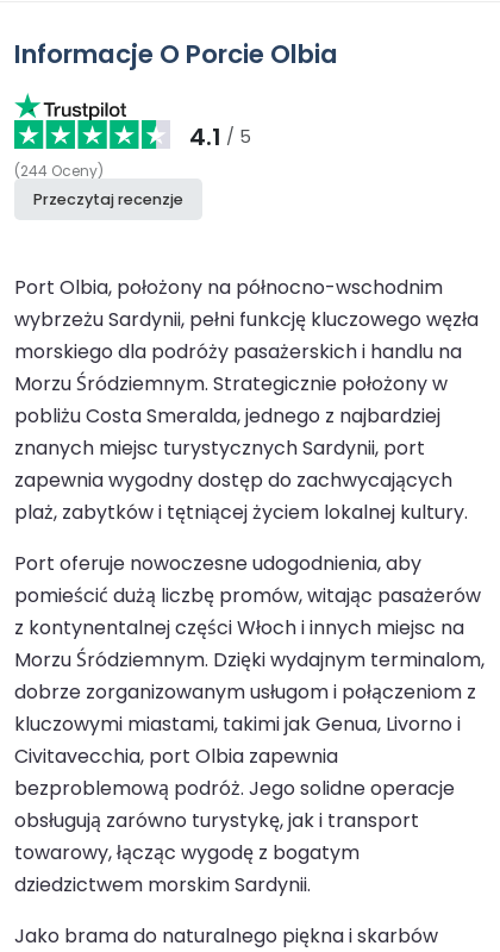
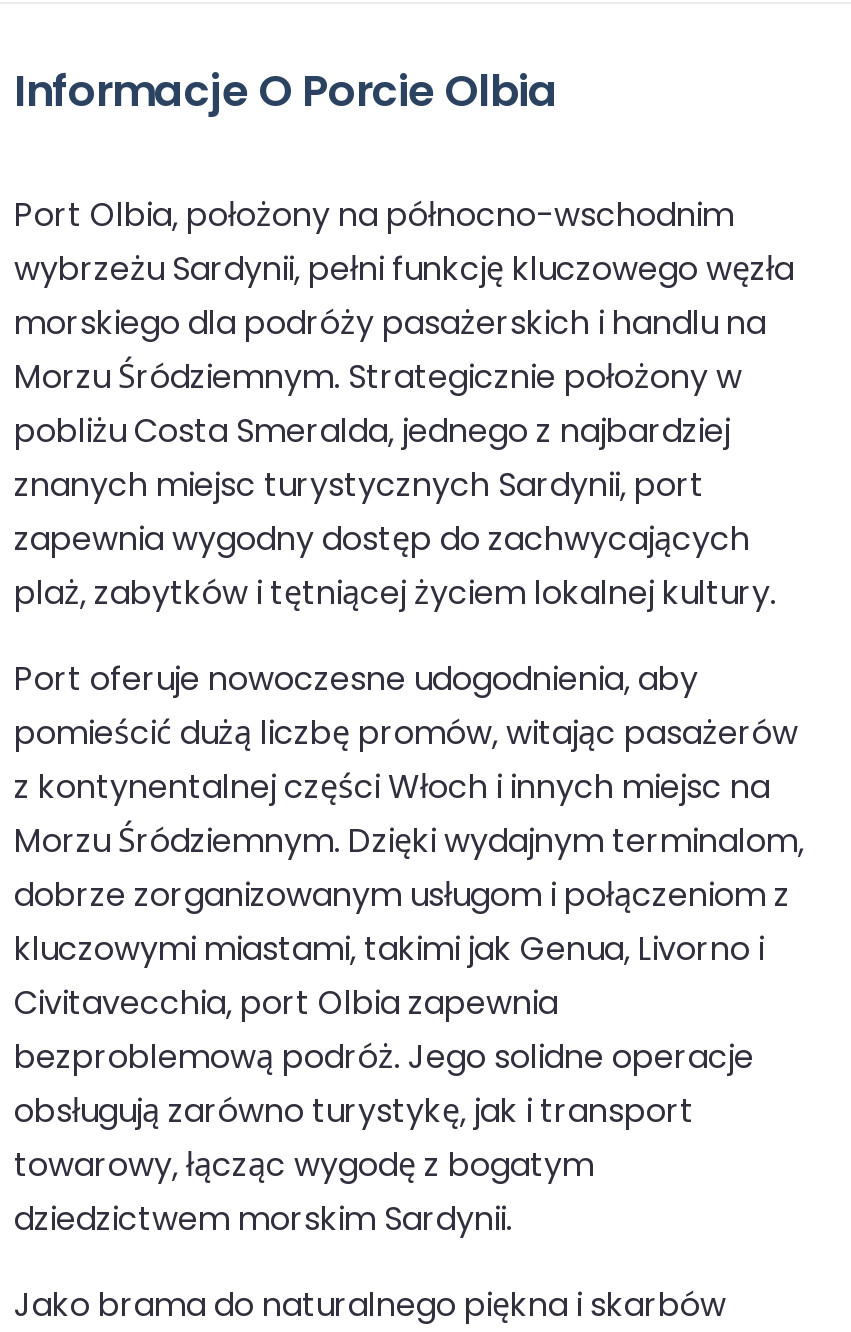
- [image]
- 4.1 / 5
- (244 Oceny)
- Przeczytaj recenzje
